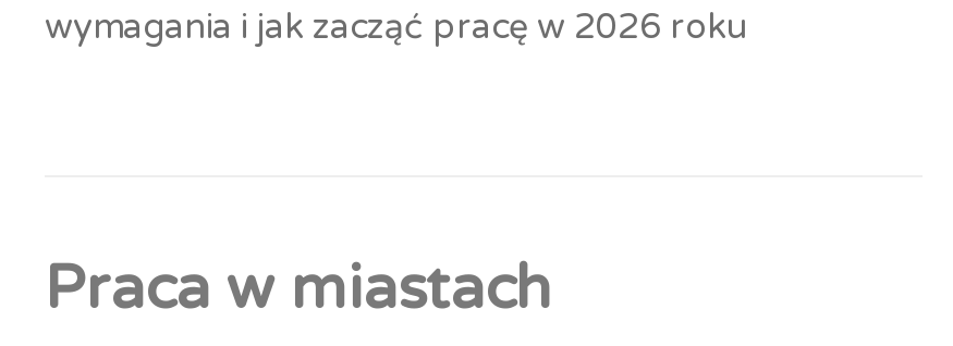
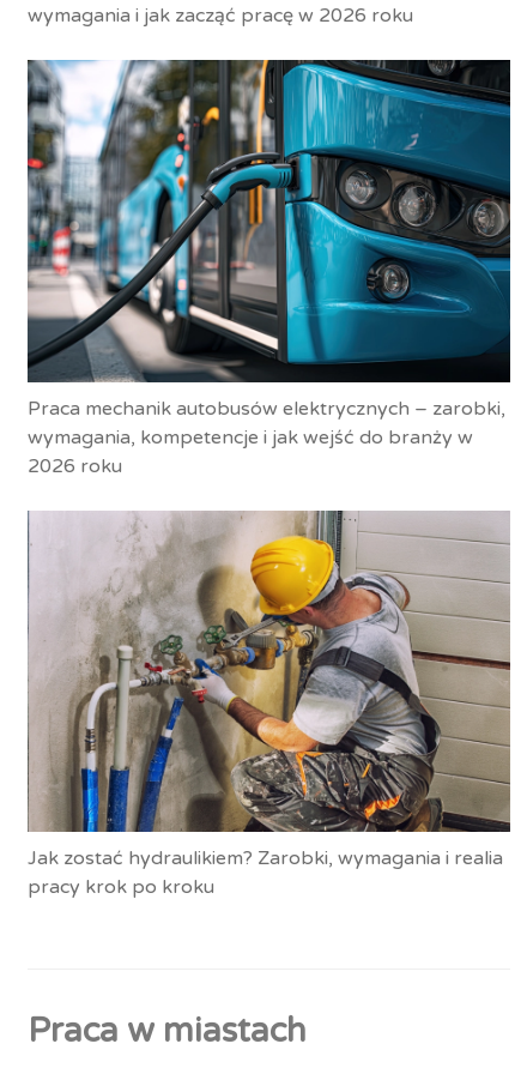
+ [image]
+ Praca mechanik autobusów elektrycznych – zarobki,
+ wymagania, kompetencje i jak wejść do branży w
+ 2026 roku

+ [image]
+ Jak zostać hydraulikiem? Zarobki, wymagania i realia
+ pracy krok po kroku
